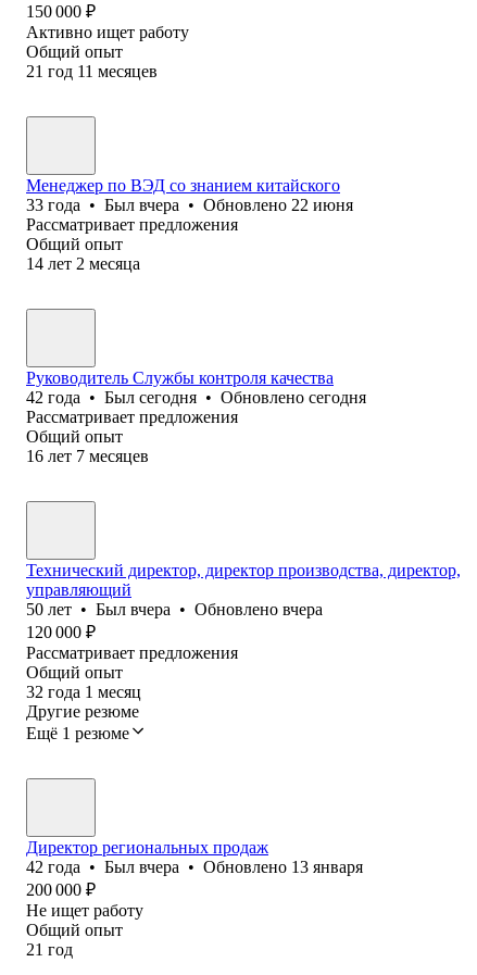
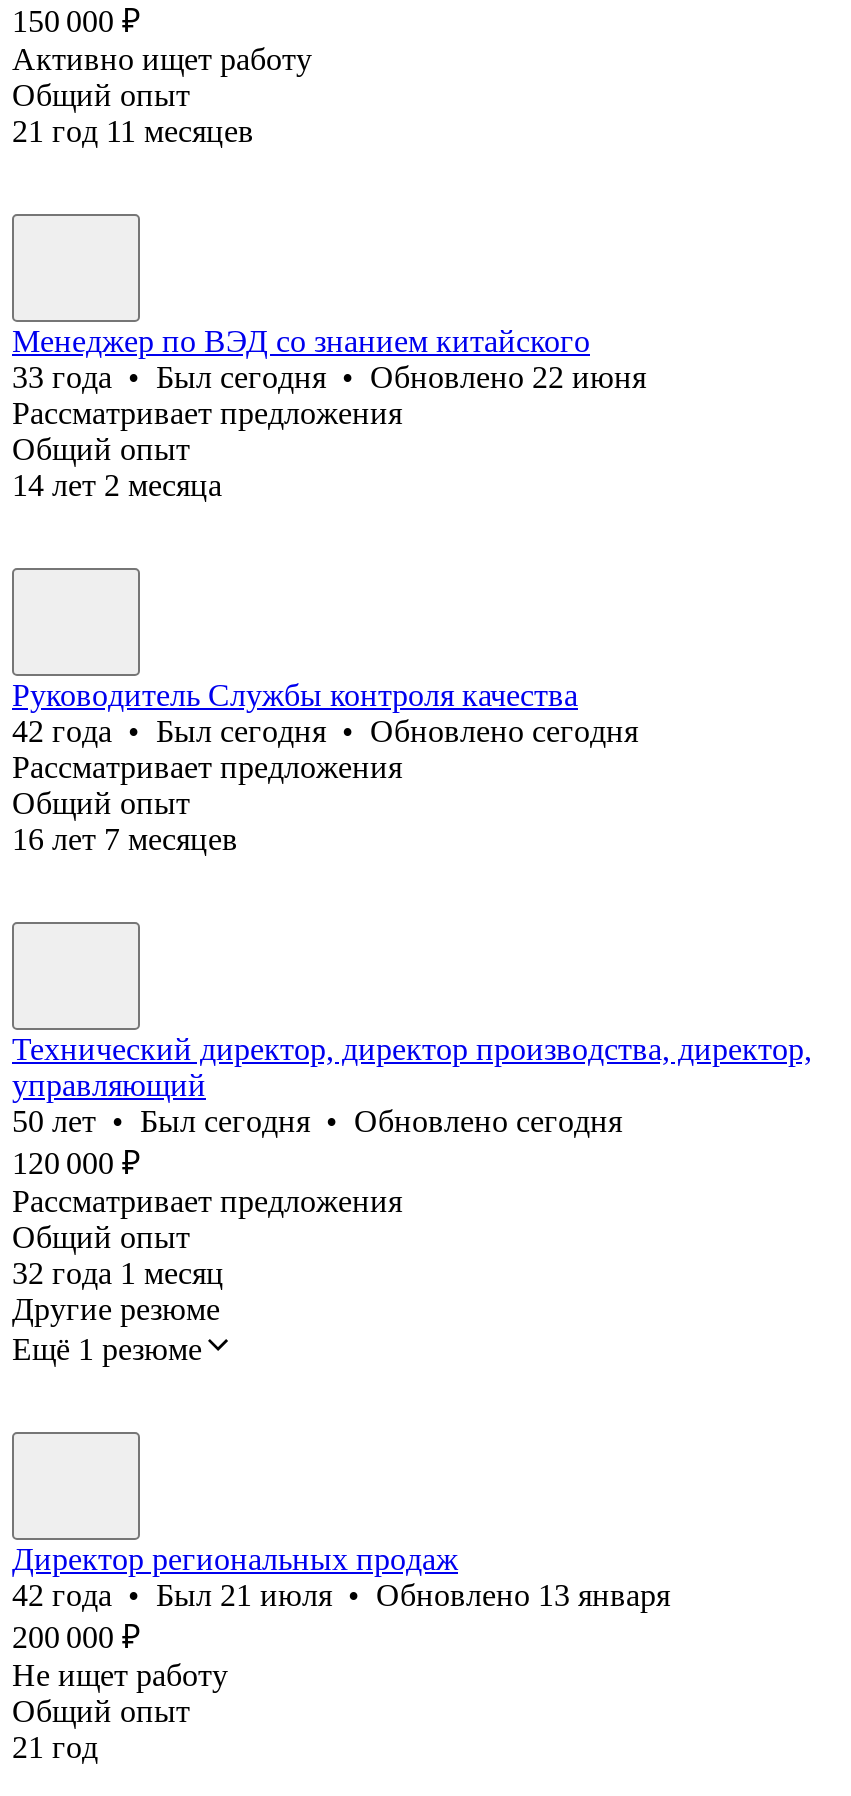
- 33 года • Был вчера • Обновлено 22 июня
+ 33 года • Был сегодня • Обновлено 22 июня

- 50 лет • Был вчера • Обновлено вчера
+ 50 лет • Был сегодня • Обновлено сегодня

- 42 года • Был вчера • Обновлено 13 января
+ 42 года • Был 21 июля • Обновлено 13 января
